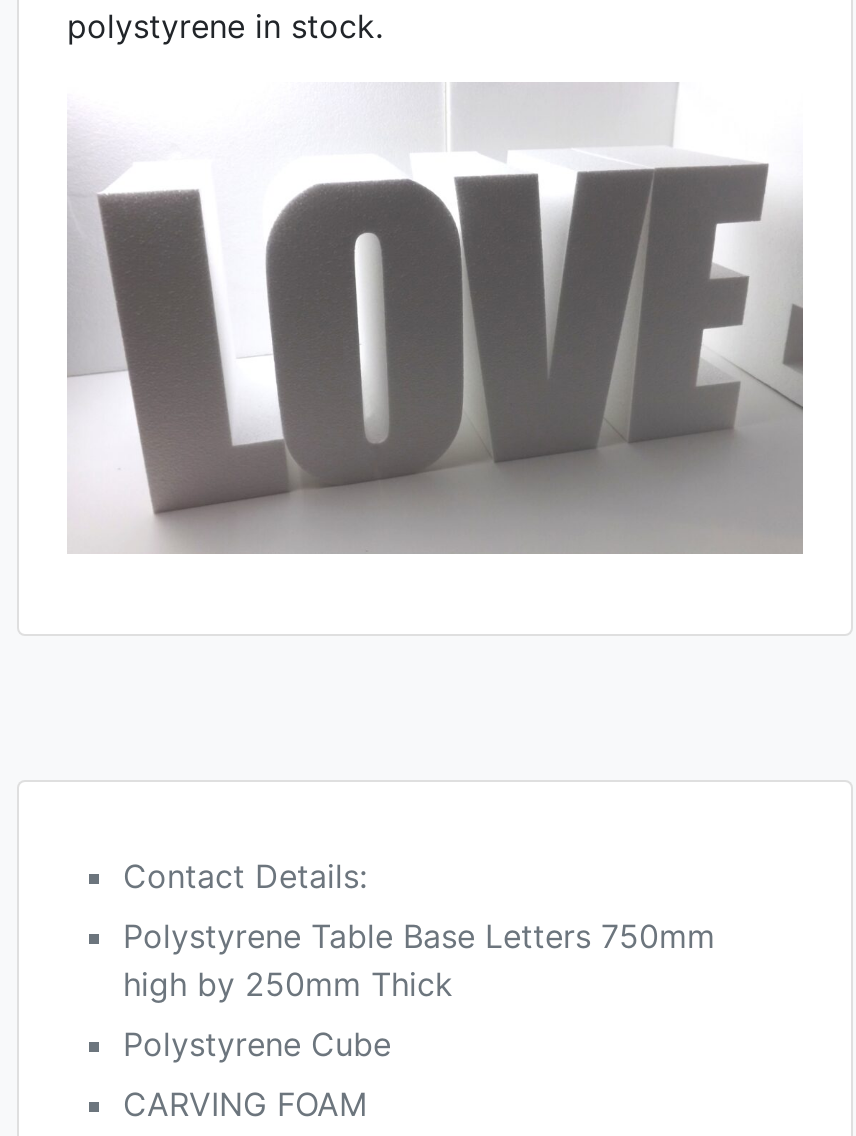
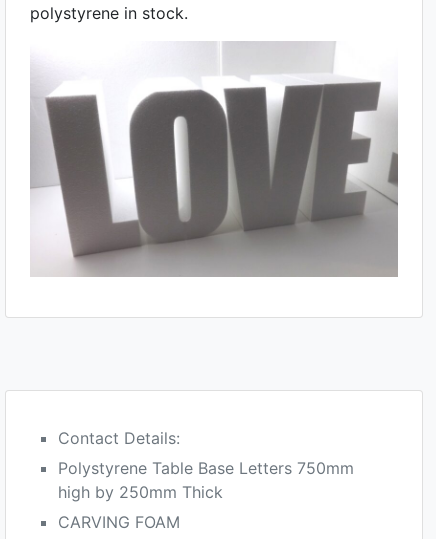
- Polystyrene Cube
